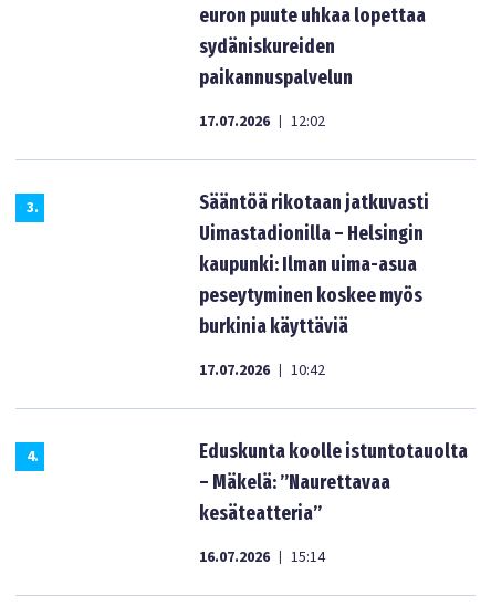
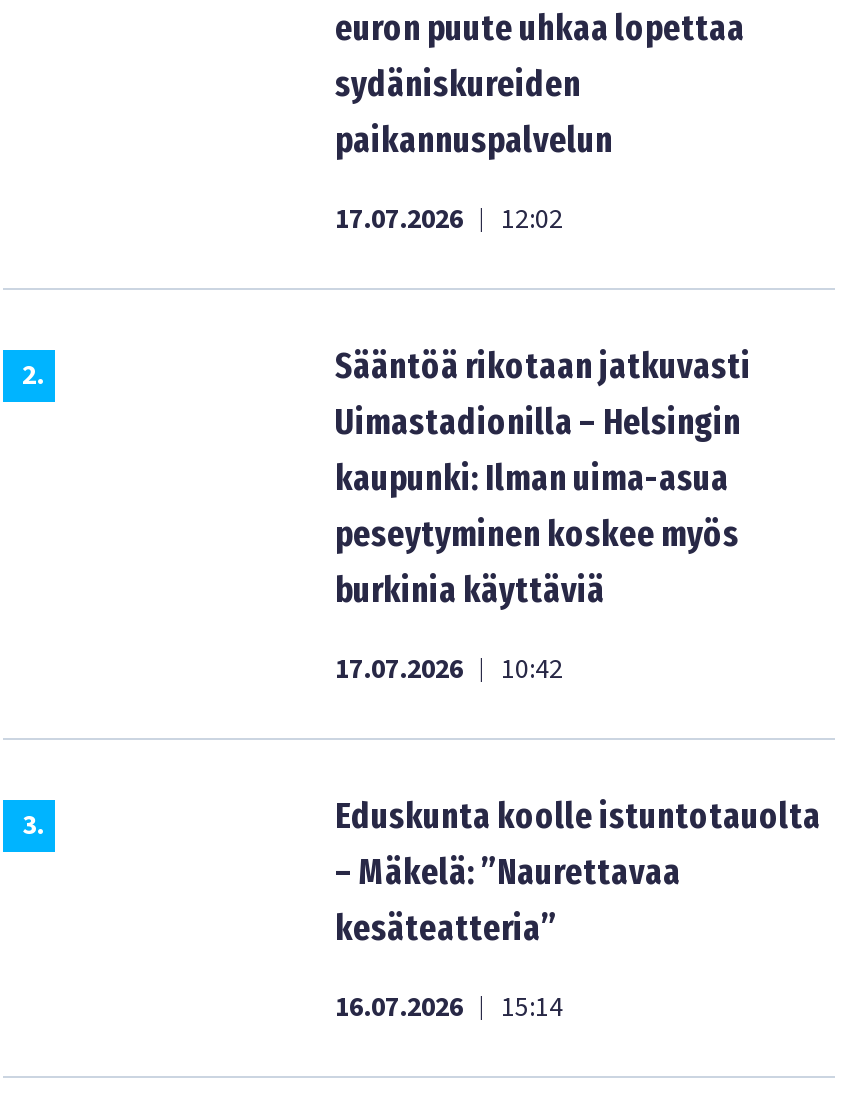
- 3.
+ 2.

- 4.
+ 3.
